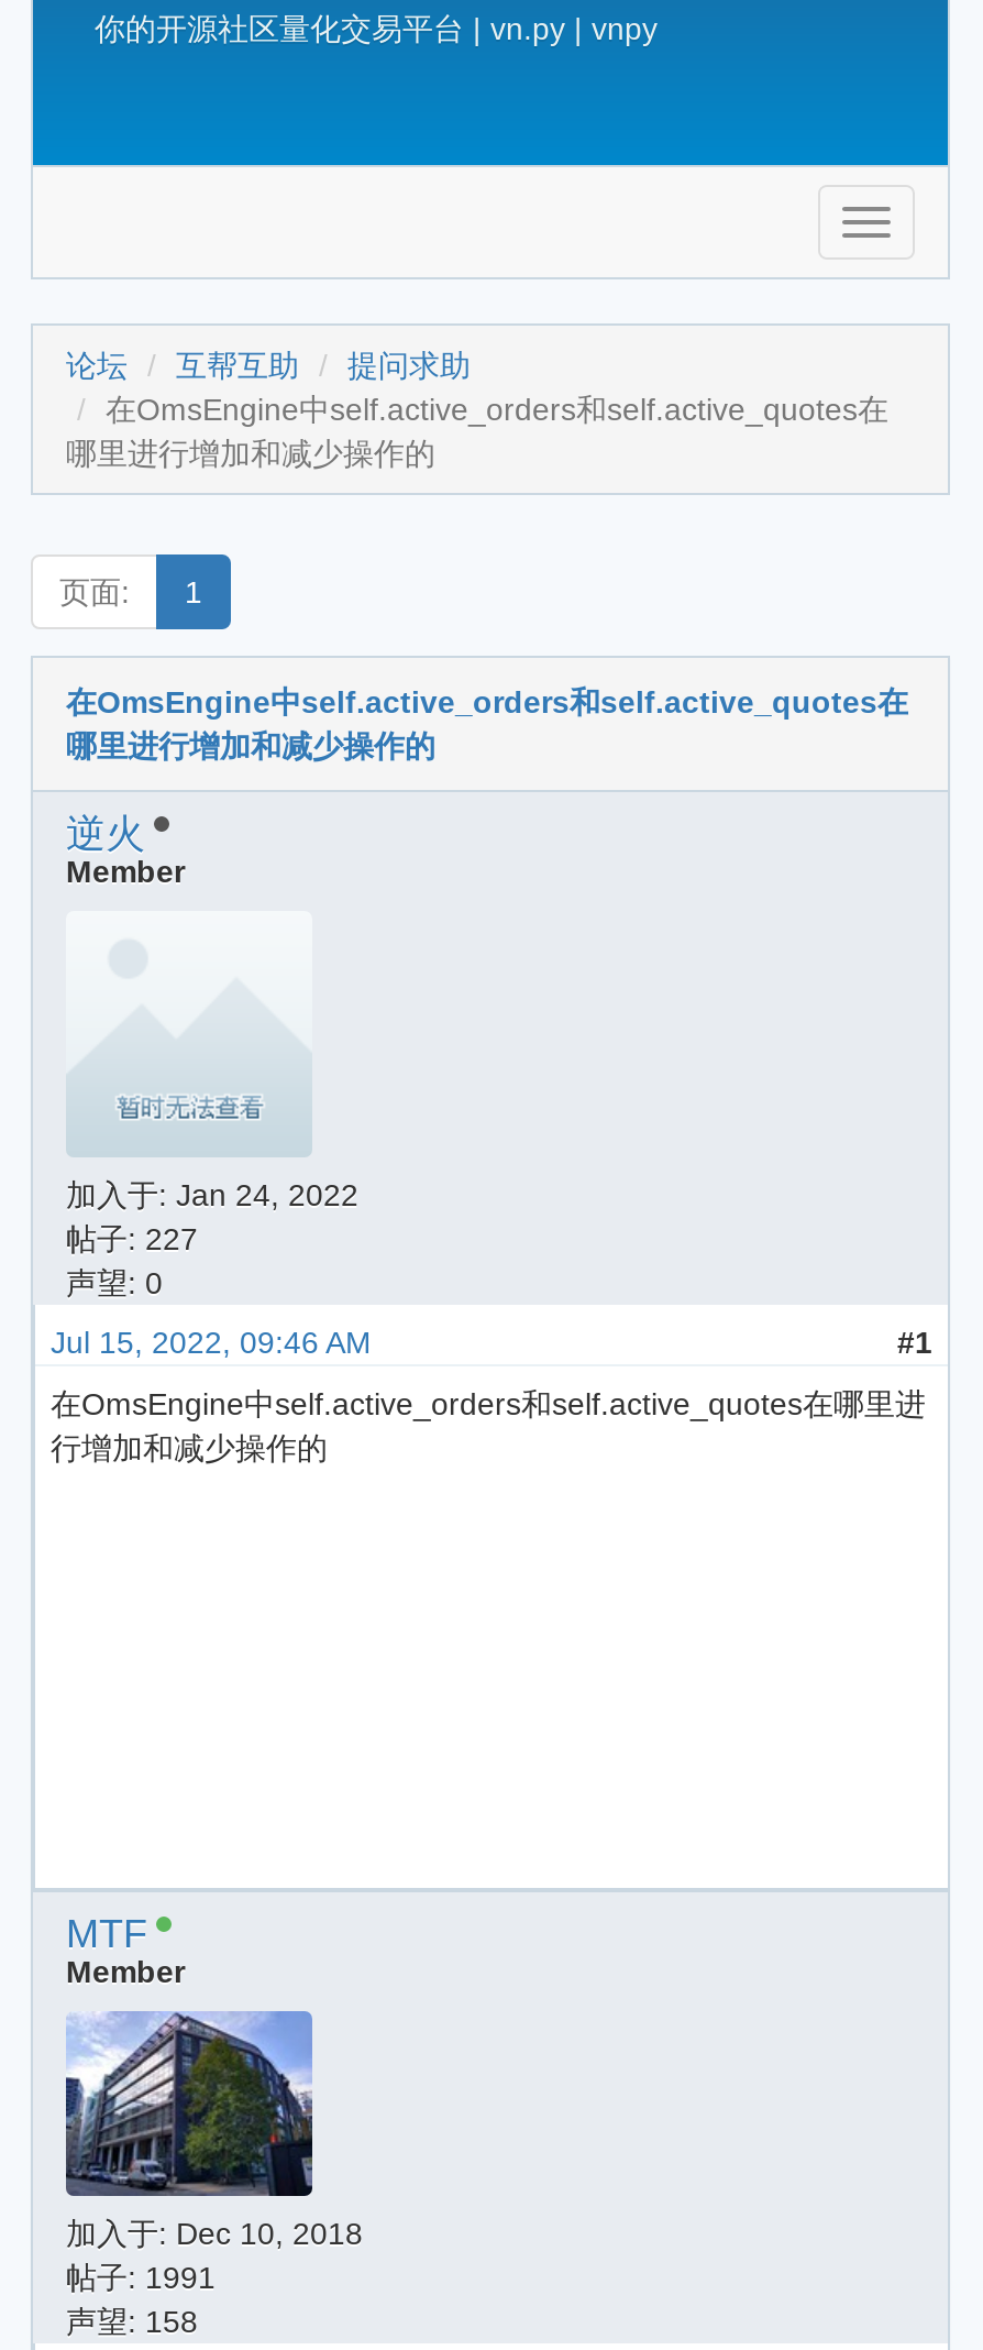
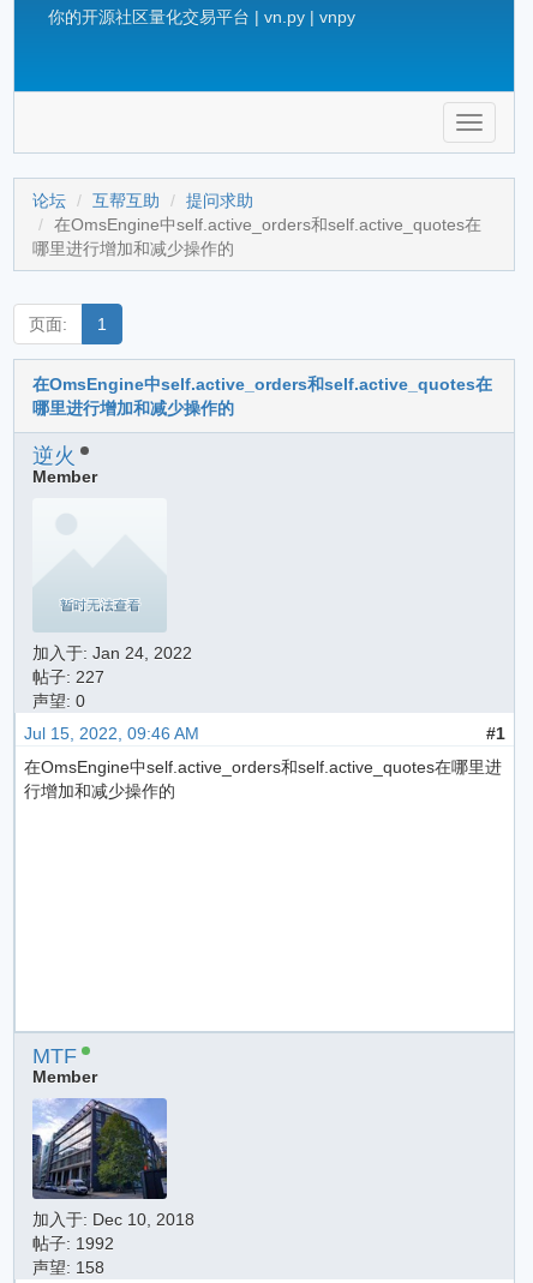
- 帖子: 1991
+ 帖子: 1992
